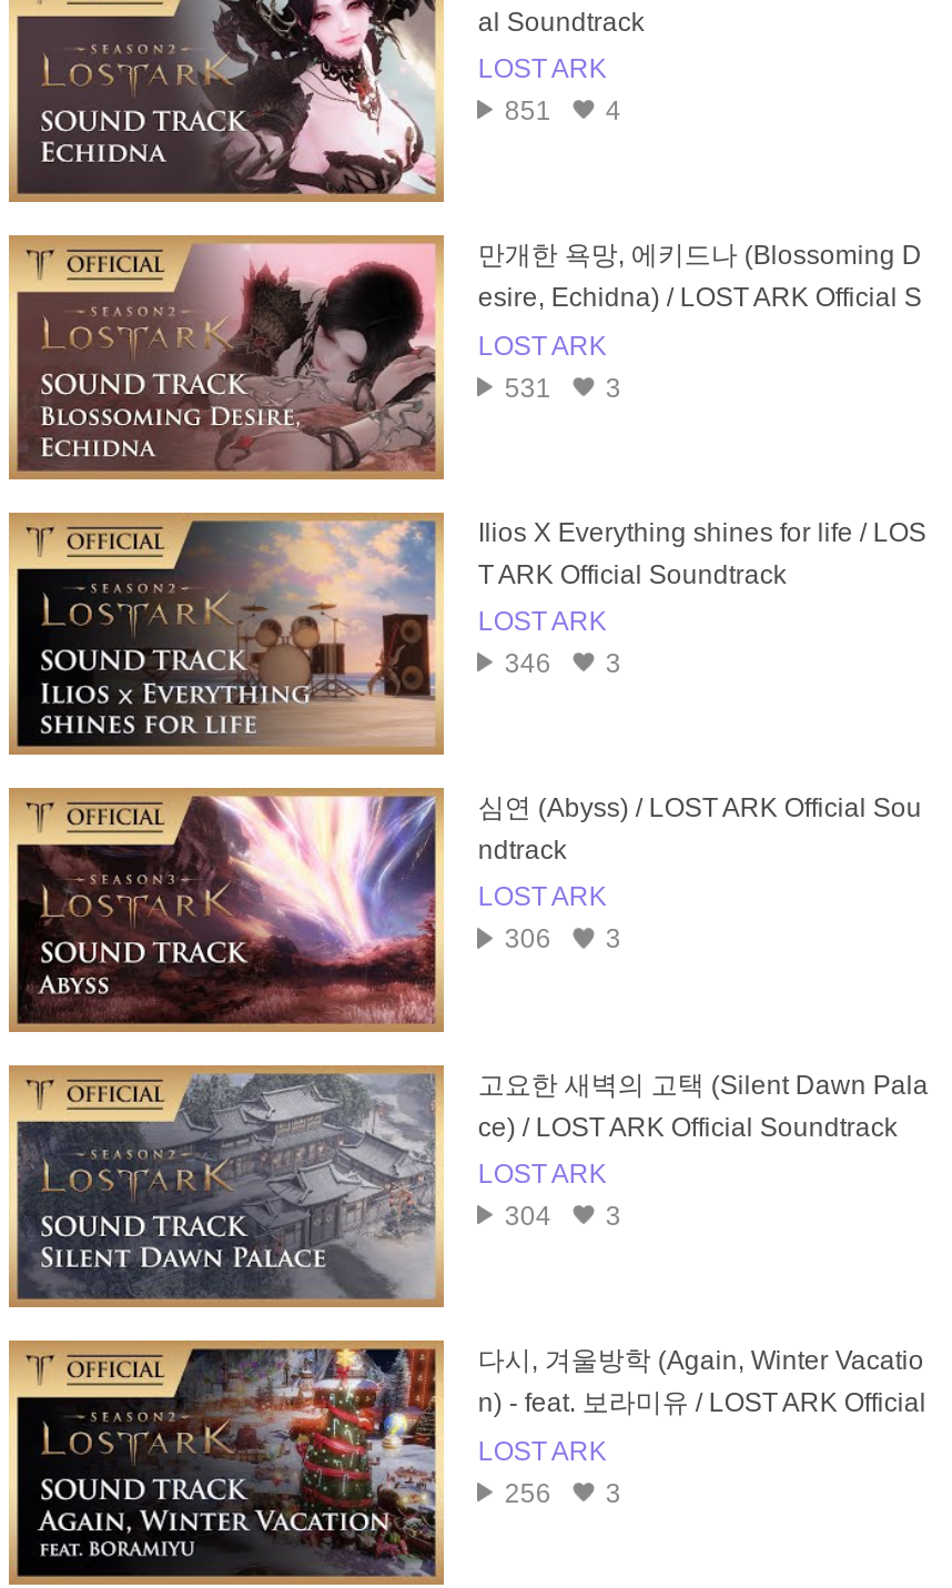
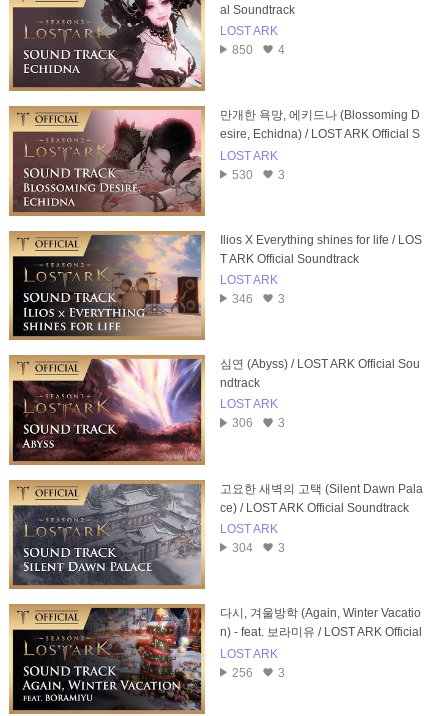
- 851 4
+ 850 4

- 531 3
+ 530 3
